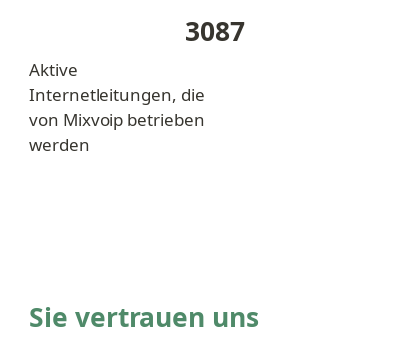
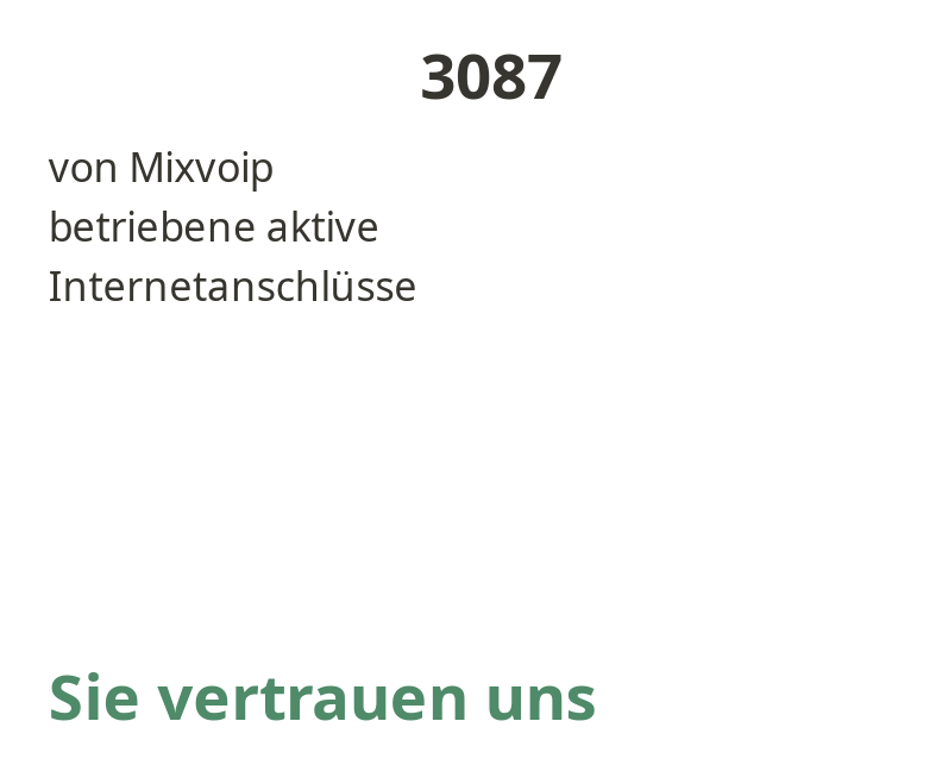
- Aktive
- Internetleitungen, die
- von Mixvoip betrieben
- werden
+ von Mixvoip
+ betriebene aktive
+ Internetanschlüsse
